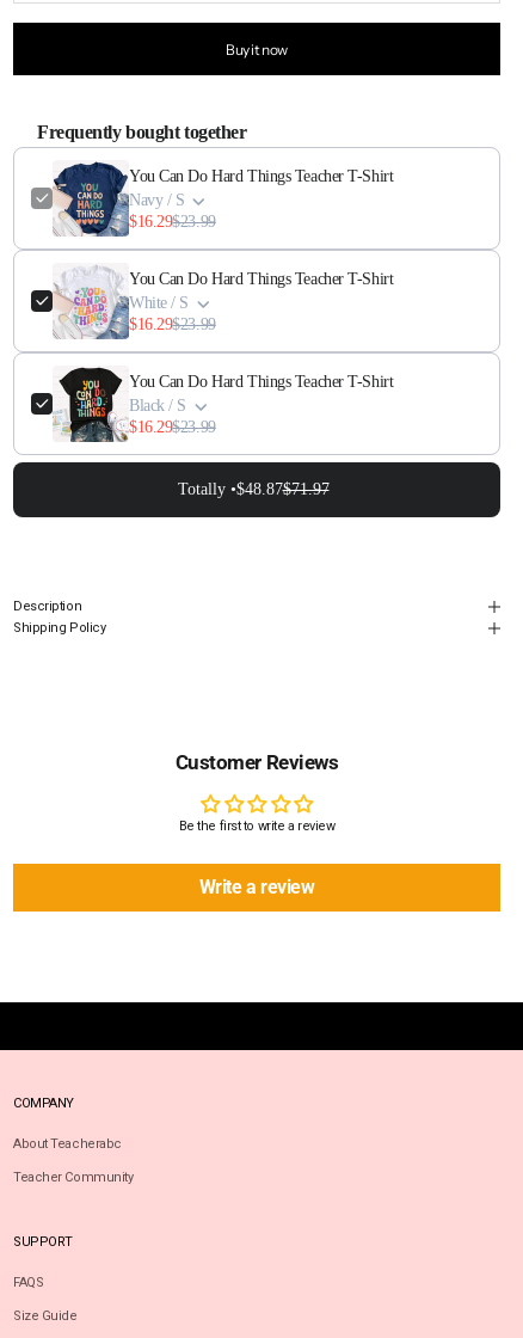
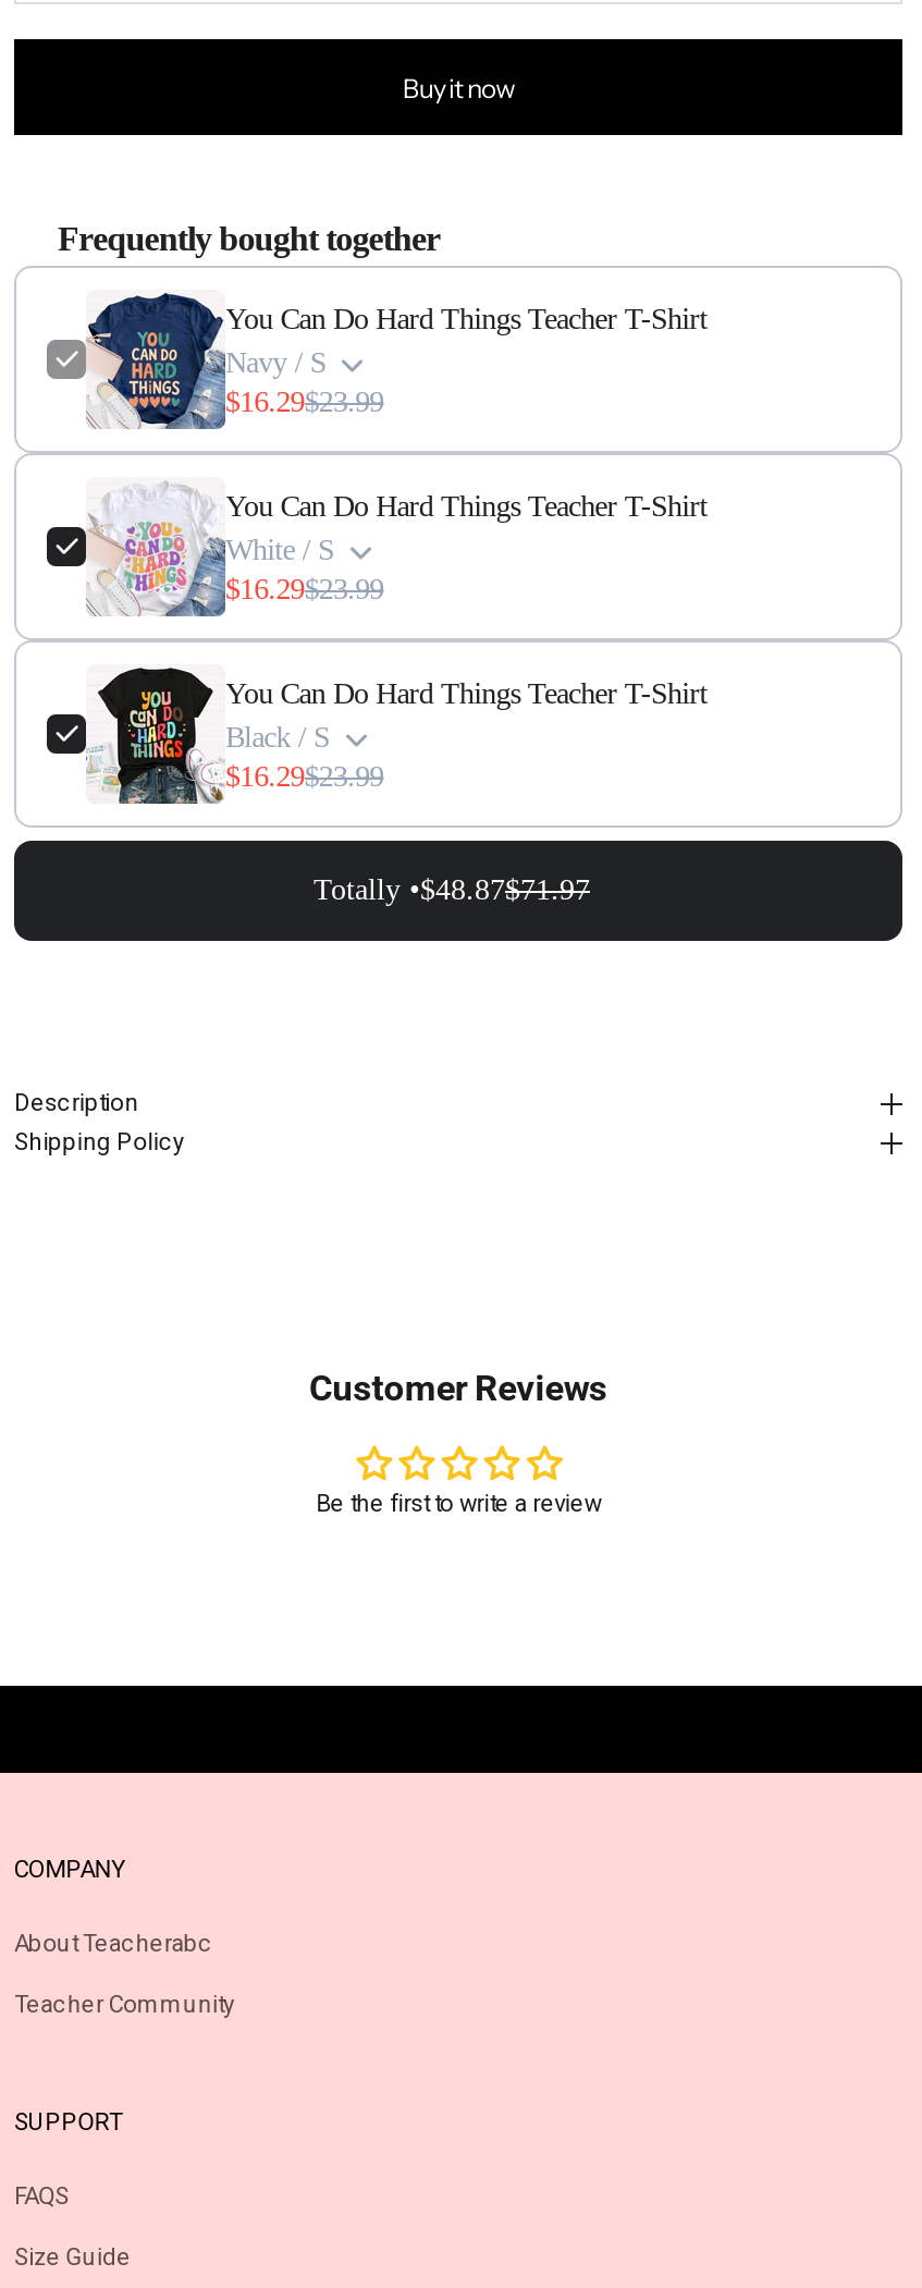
- Write a review
